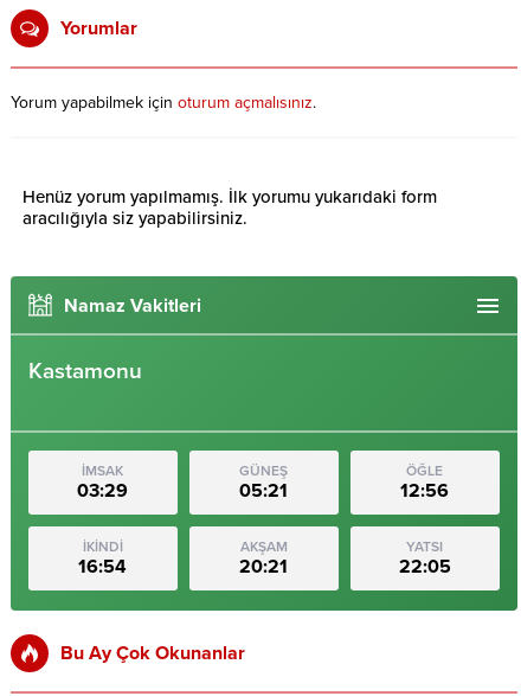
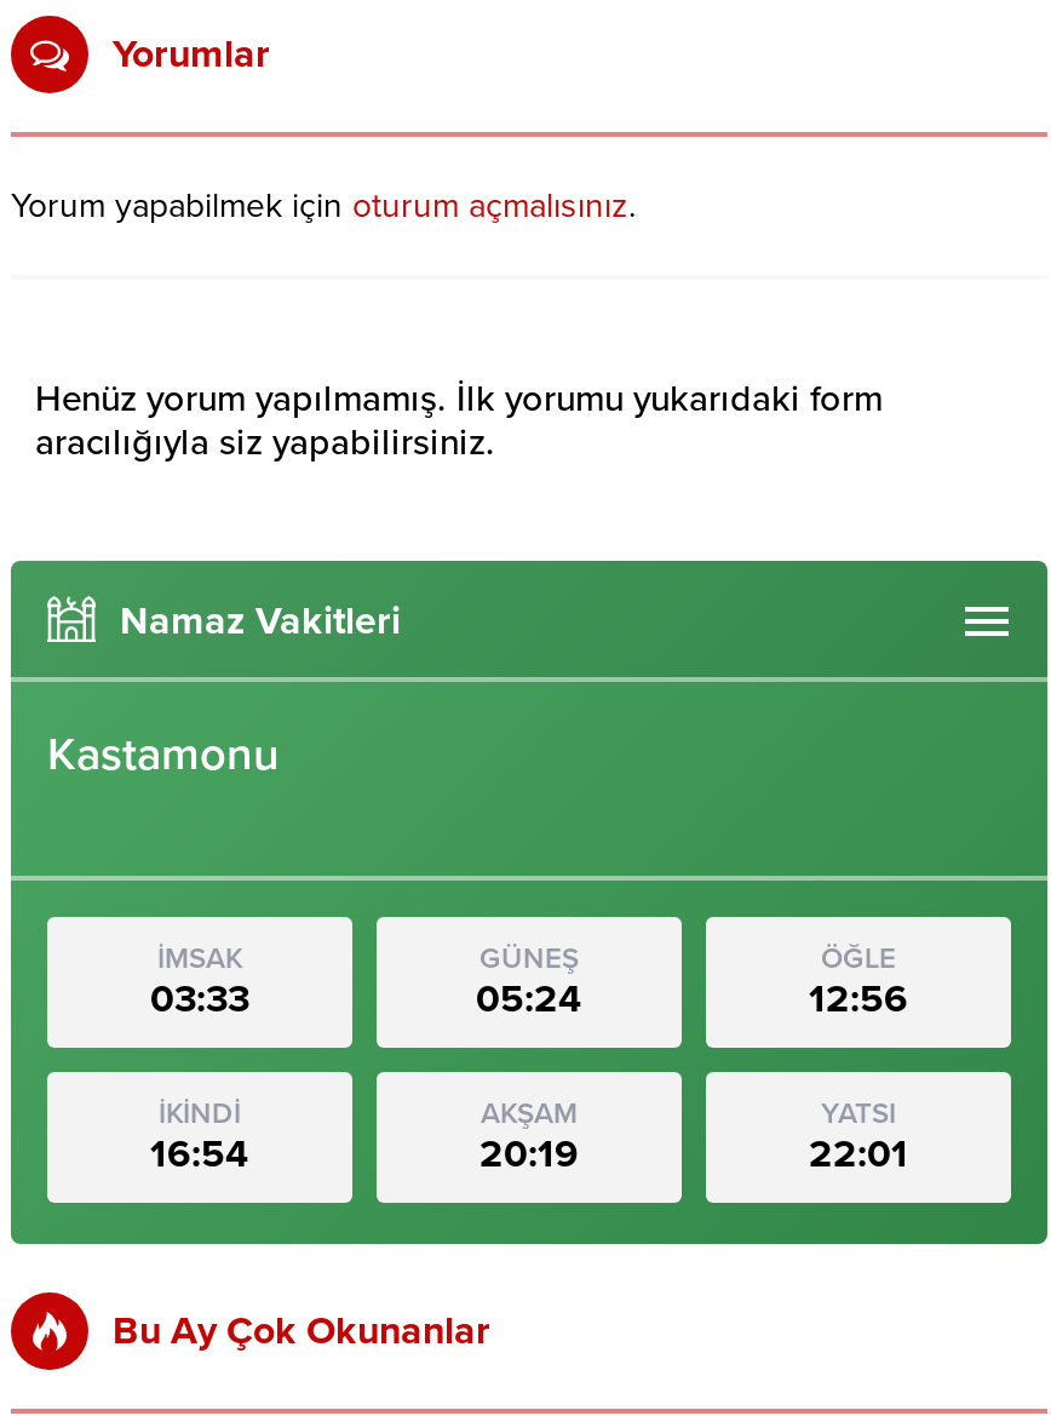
- 03:29
+ 03:33

- 05:21
+ 05:24

- 20:21
+ 20:19

- 22:05
+ 22:01
